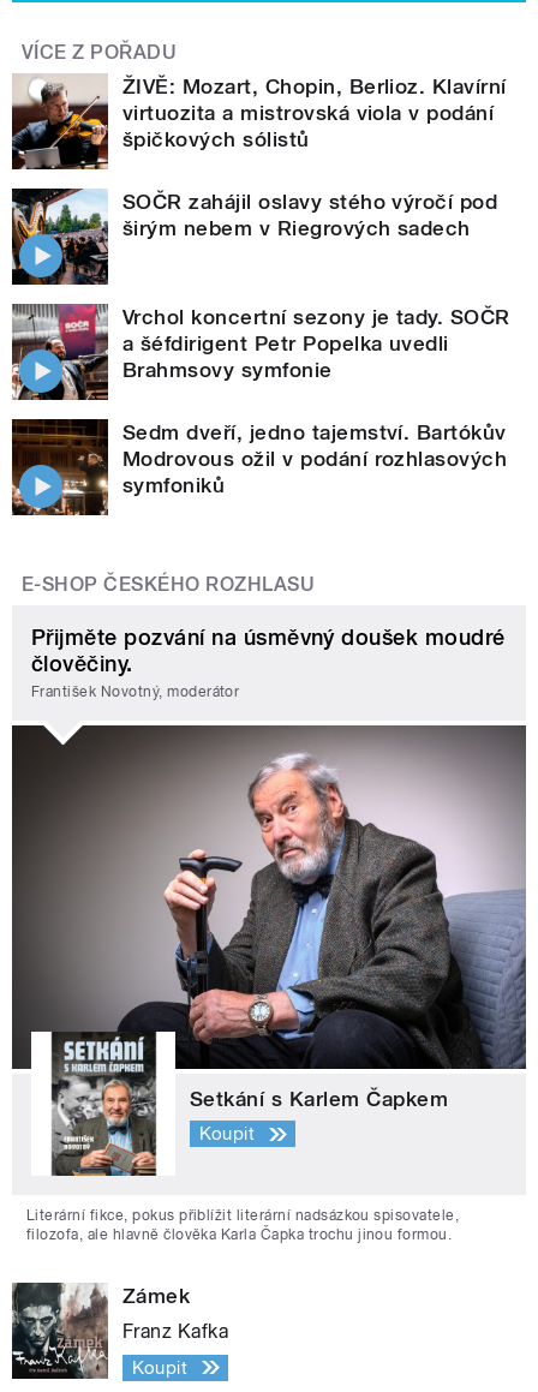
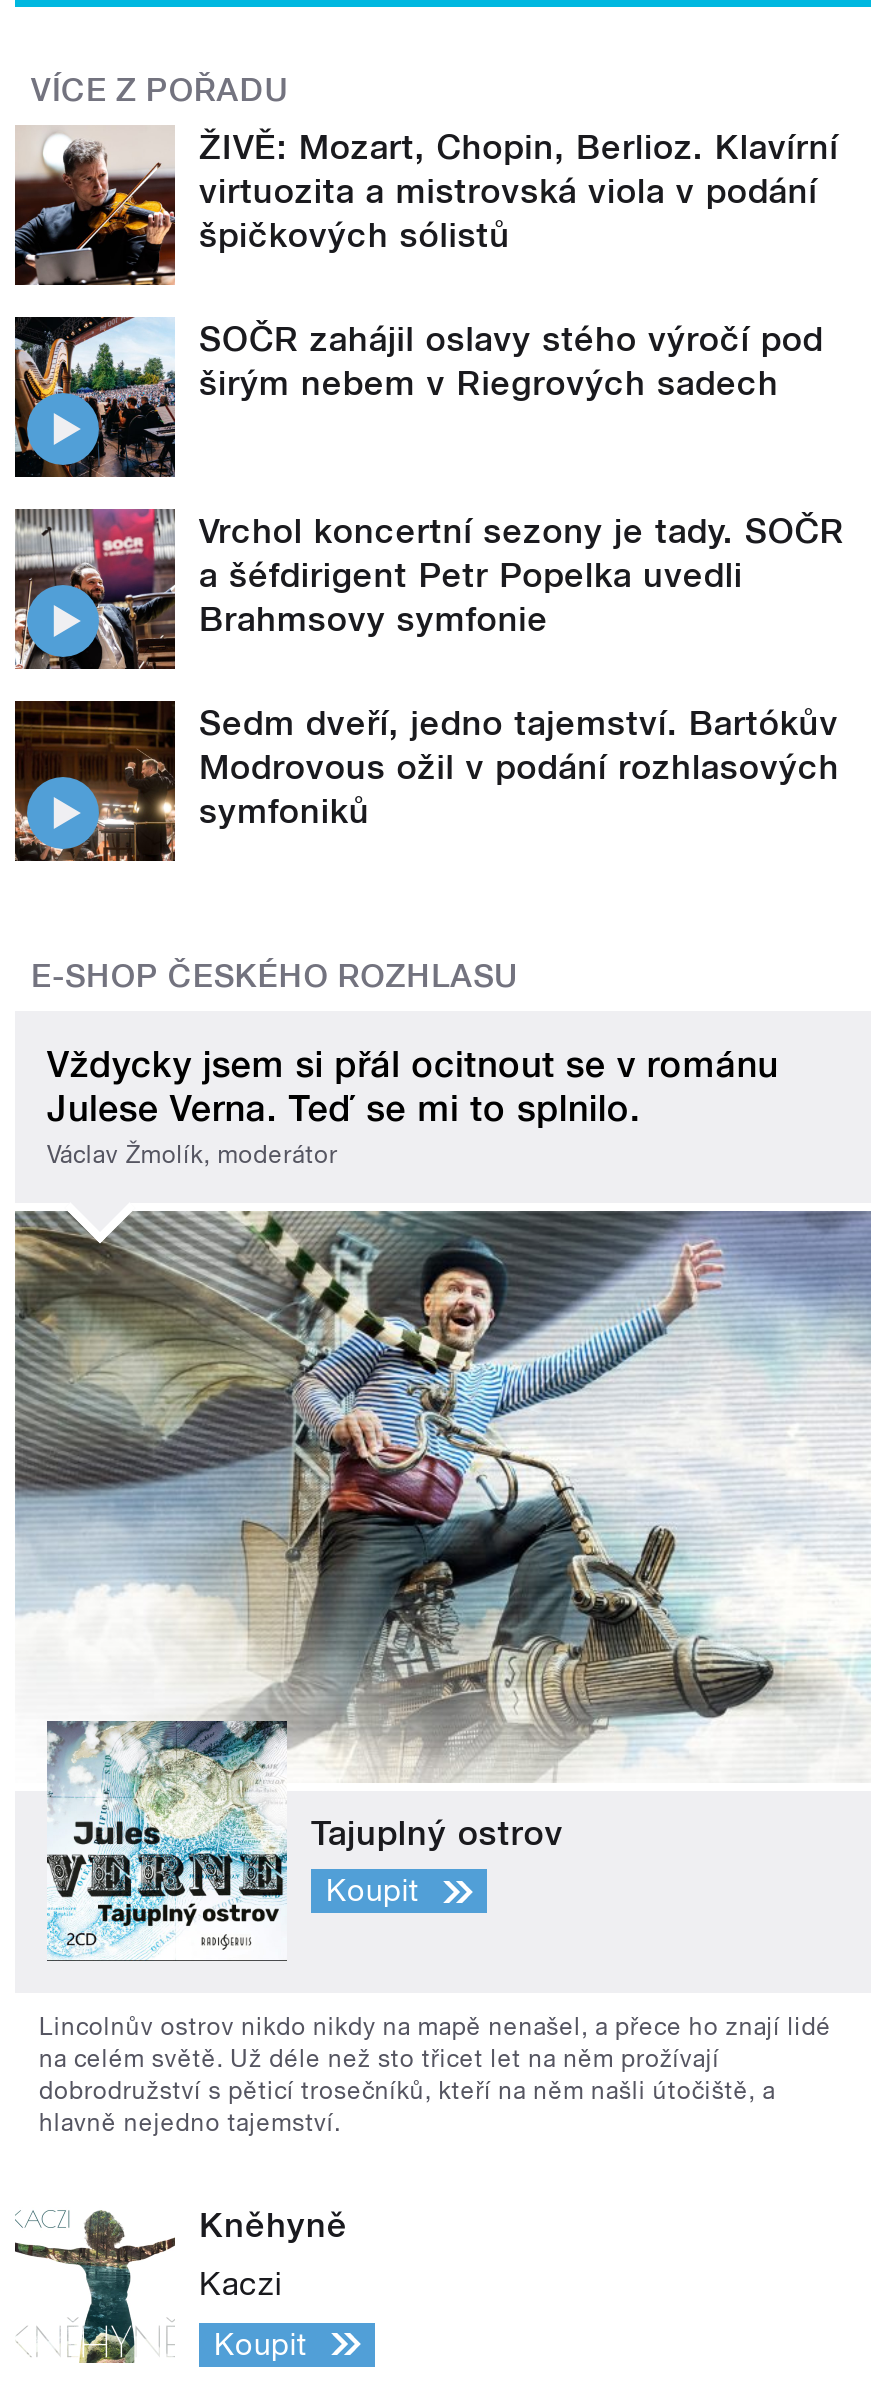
- Přijměte pozvání na úsměvný doušek moudré
- člověčiny.
- František Novotný, moderátor
+ Vždycky jsem si přál ocitnout se v románu
+ Julese Verna. Teď se mi to splnilo.
+ Václav Žmolík, moderátor

- [image]
- Setkání s Karlem Čapkem
+ [image]
+ Tajuplný ostrov

- Literární fikce, pokus přiblížit literární nadsázkou spisovatele,
- filozofa, ale hlavně člověka Karla Čapka trochu jinou formou.
+ Lincolnův ostrov nikdo nikdy na mapě nenašel, a přece ho znají lidé
+ na celém světě. Už déle než sto třicet let na něm prožívají
+ dobrodružství s pěticí trosečníků, kteří na něm našli útočiště, a
+ hlavně nejedno tajemství.

- [image]
- Zámek
+ [image]
+ Kněhyně

- Franz Kafka
+ Kaczi
